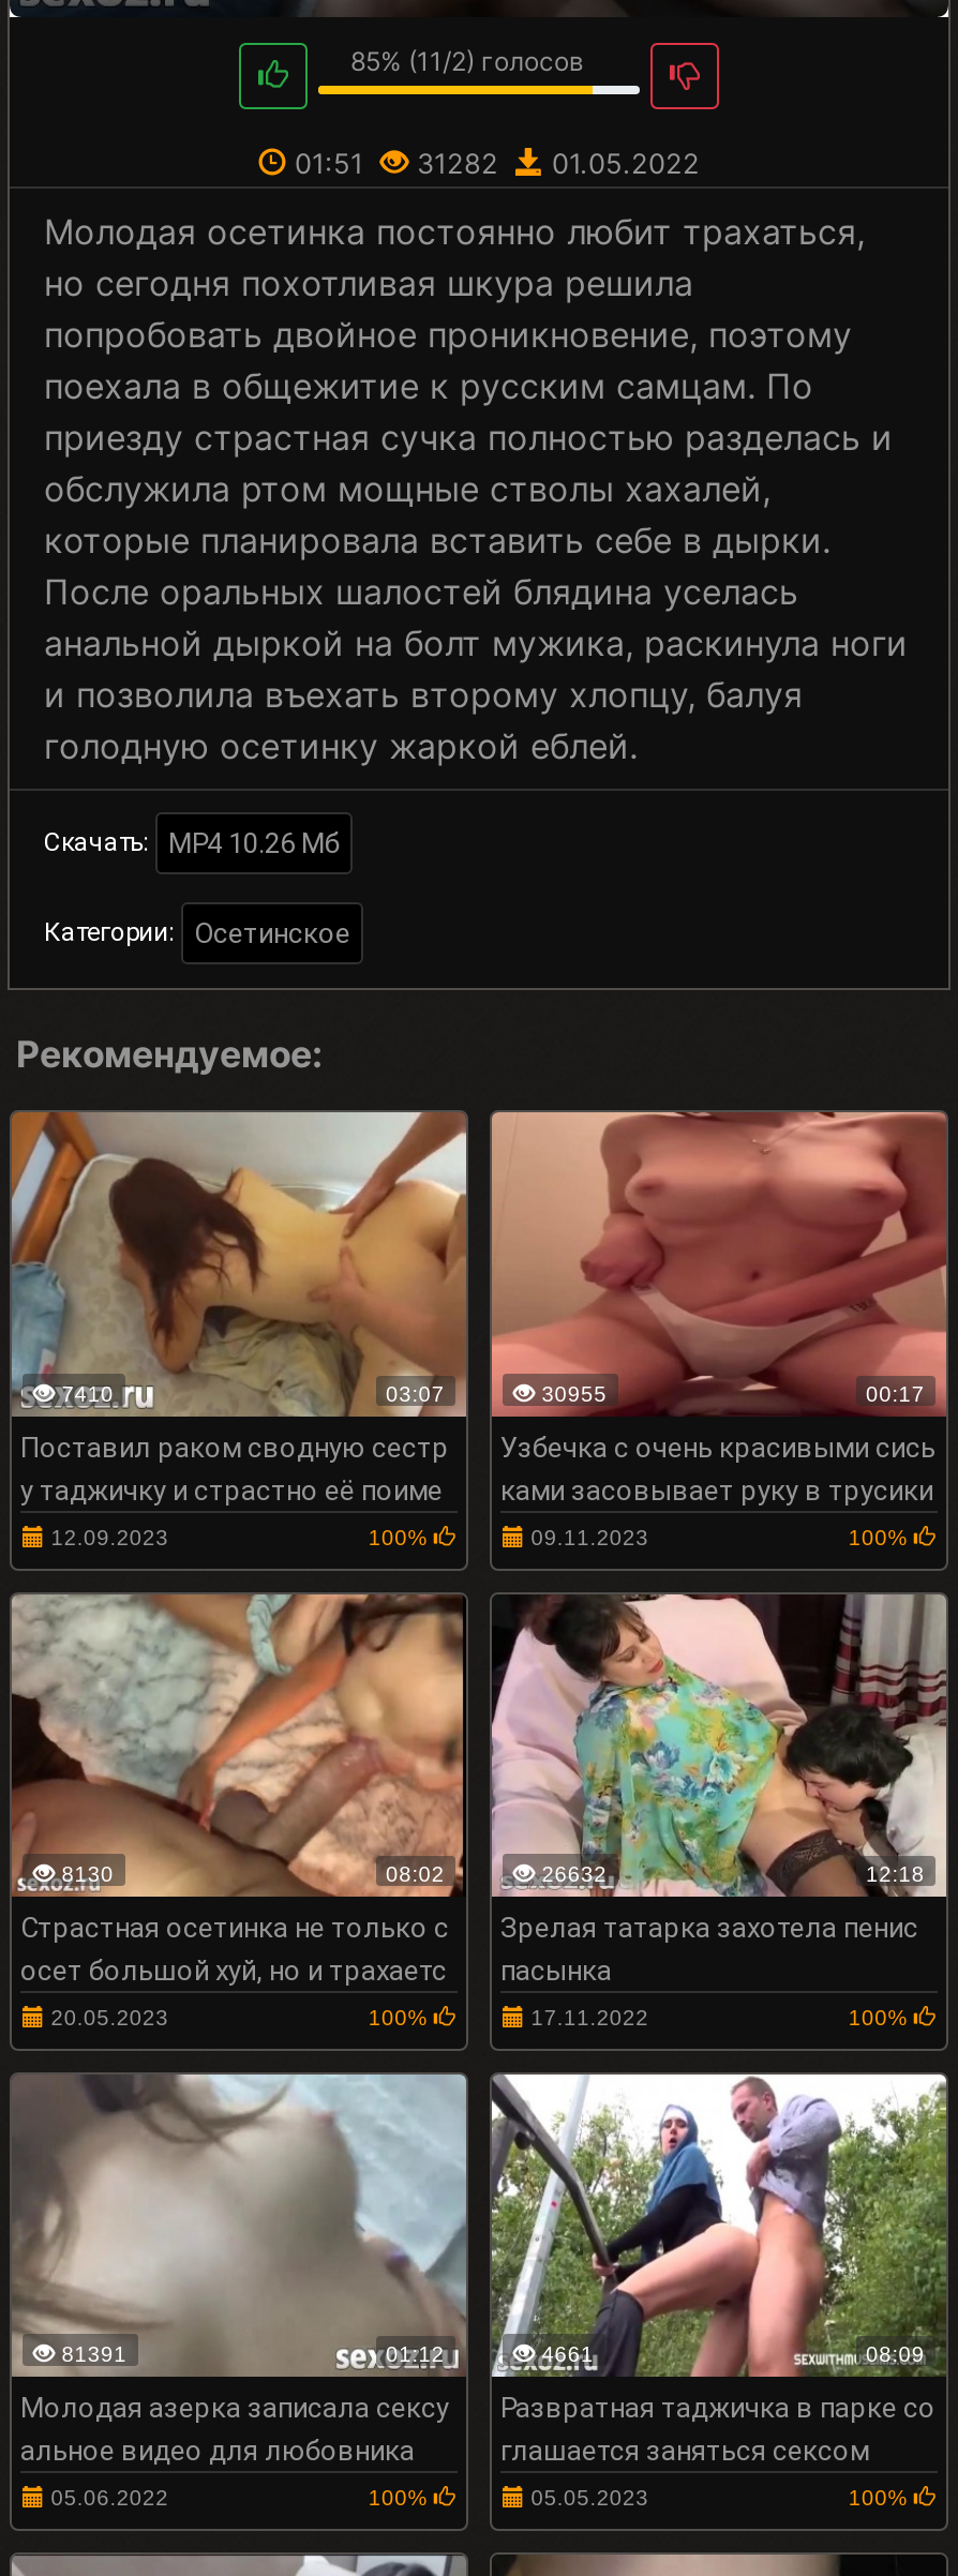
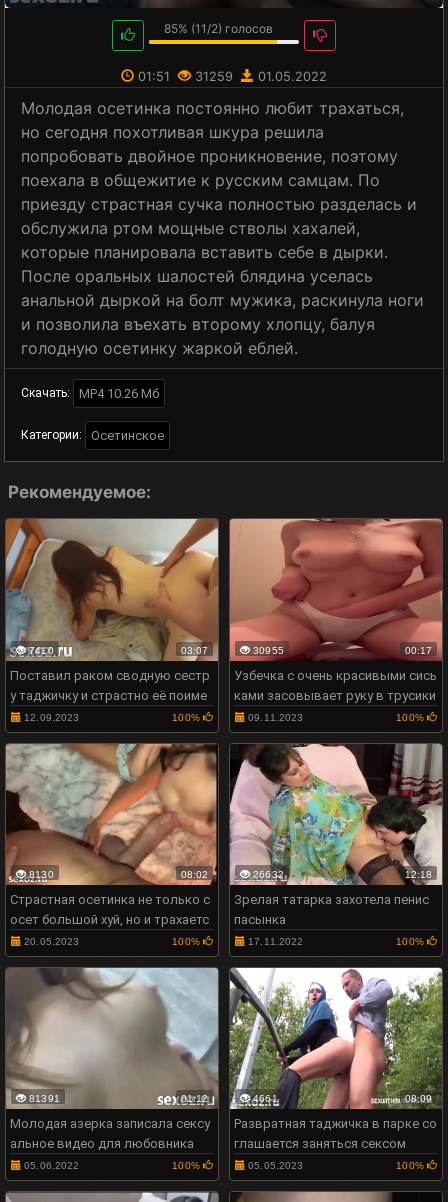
- 01:51 31282 01.05.2022
+ 01:51 31259 01.05.2022
